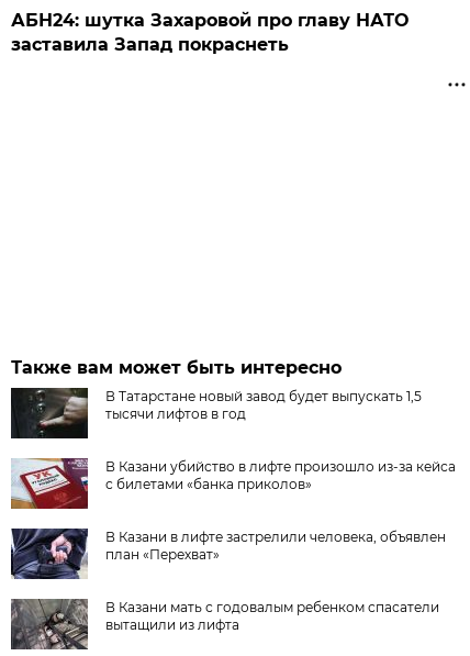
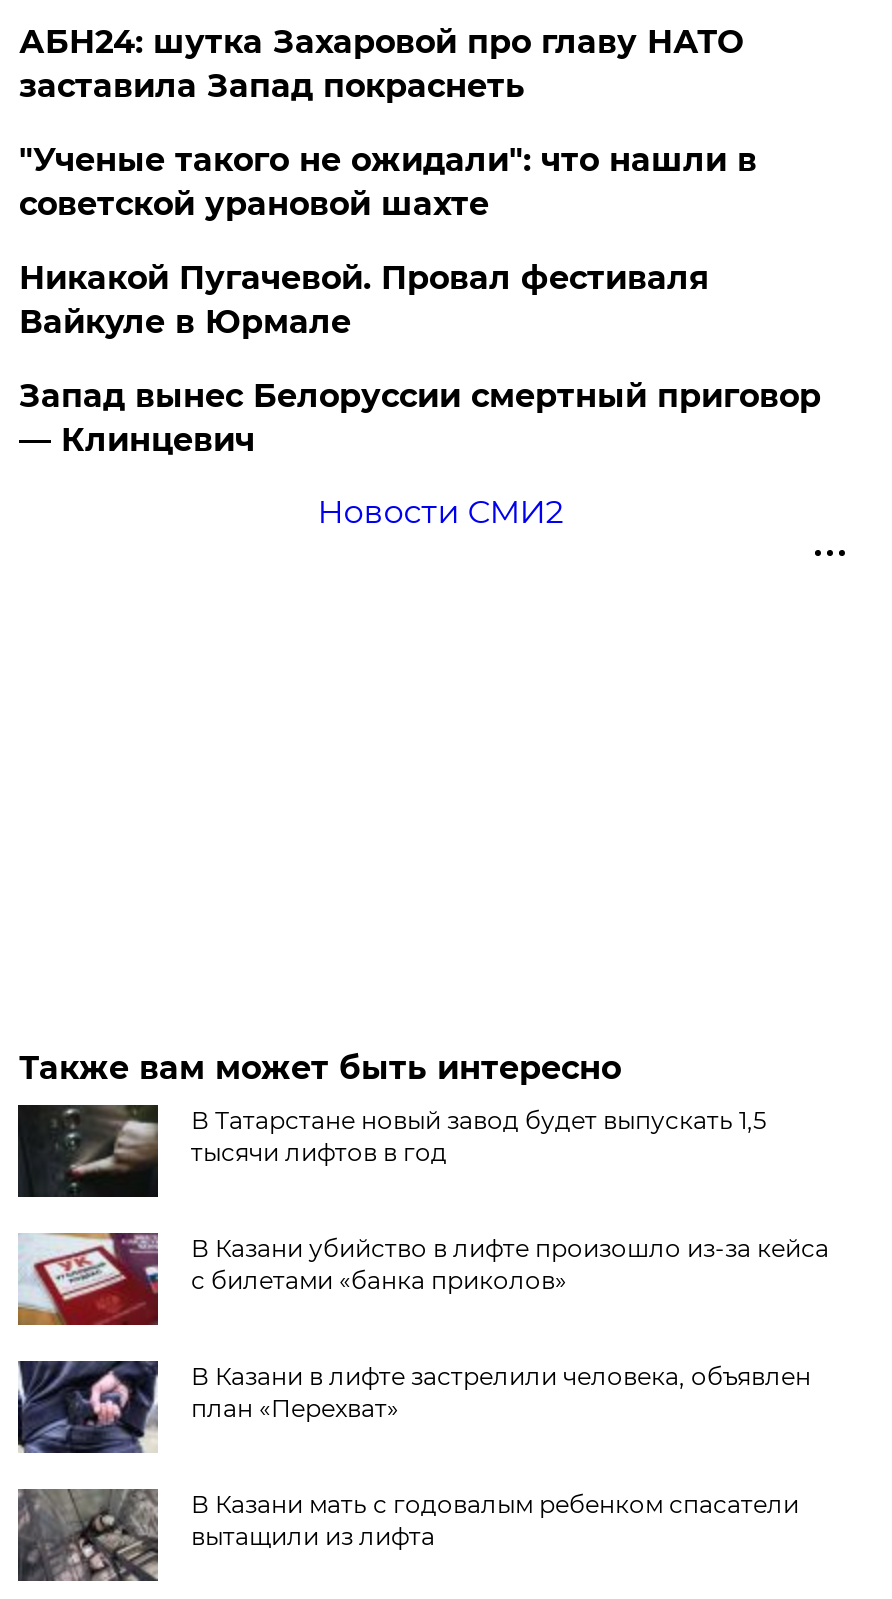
+ "Ученые такого не ожидали": что нашли в
+ советской урановой шахте
+ Никакой Пугачевой. Провал фестиваля
+ Вайкуле в Юрмале
+ Запад вынес Белоруссии смертный приговор
+ — Клинцевич
+ Новости СМИ2
